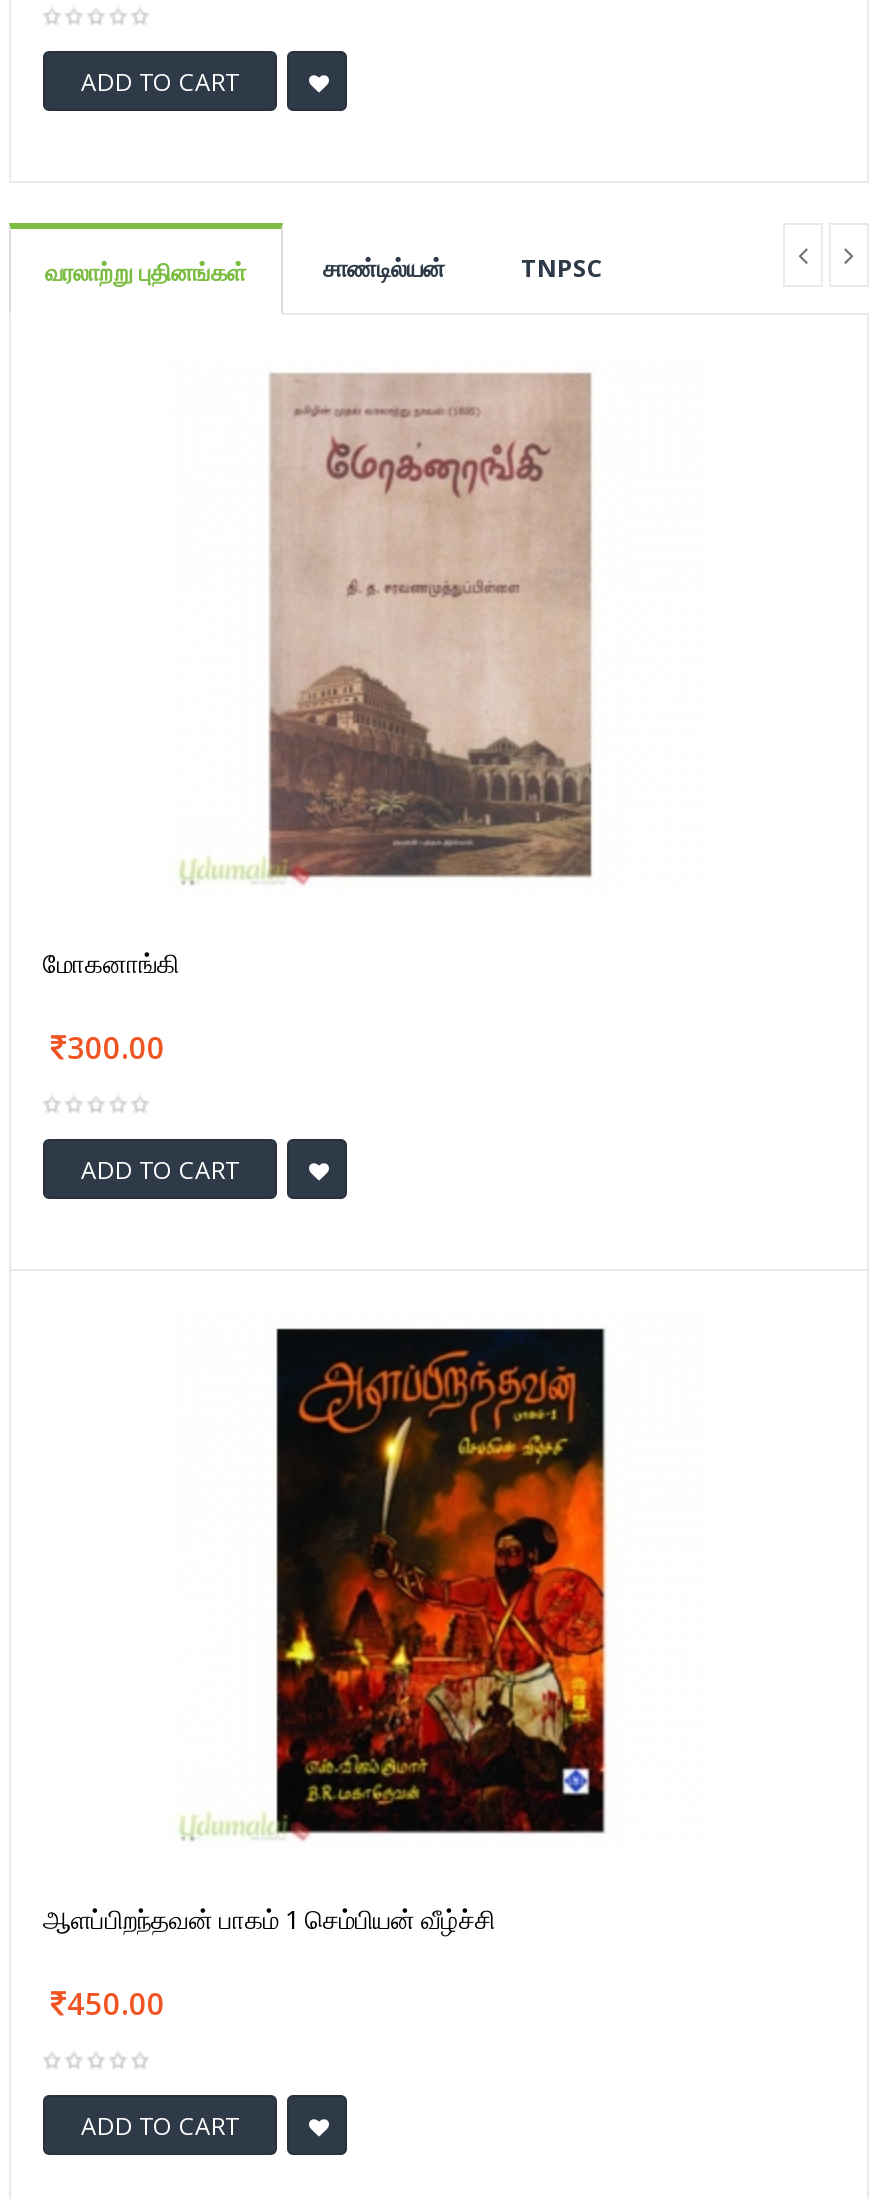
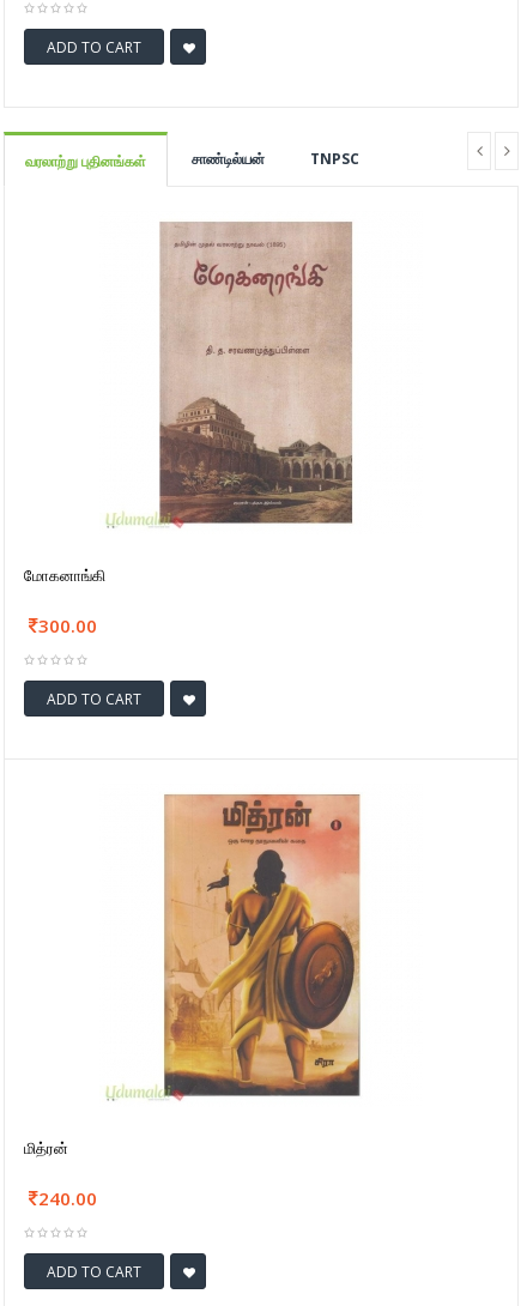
- [image]
+ [image]

- ஆளப்பிறந்தவன் பாகம் 1 செம்பியன் வீழ்ச்சி
+ மித்ரன்

- 450.00
+ 240.00
